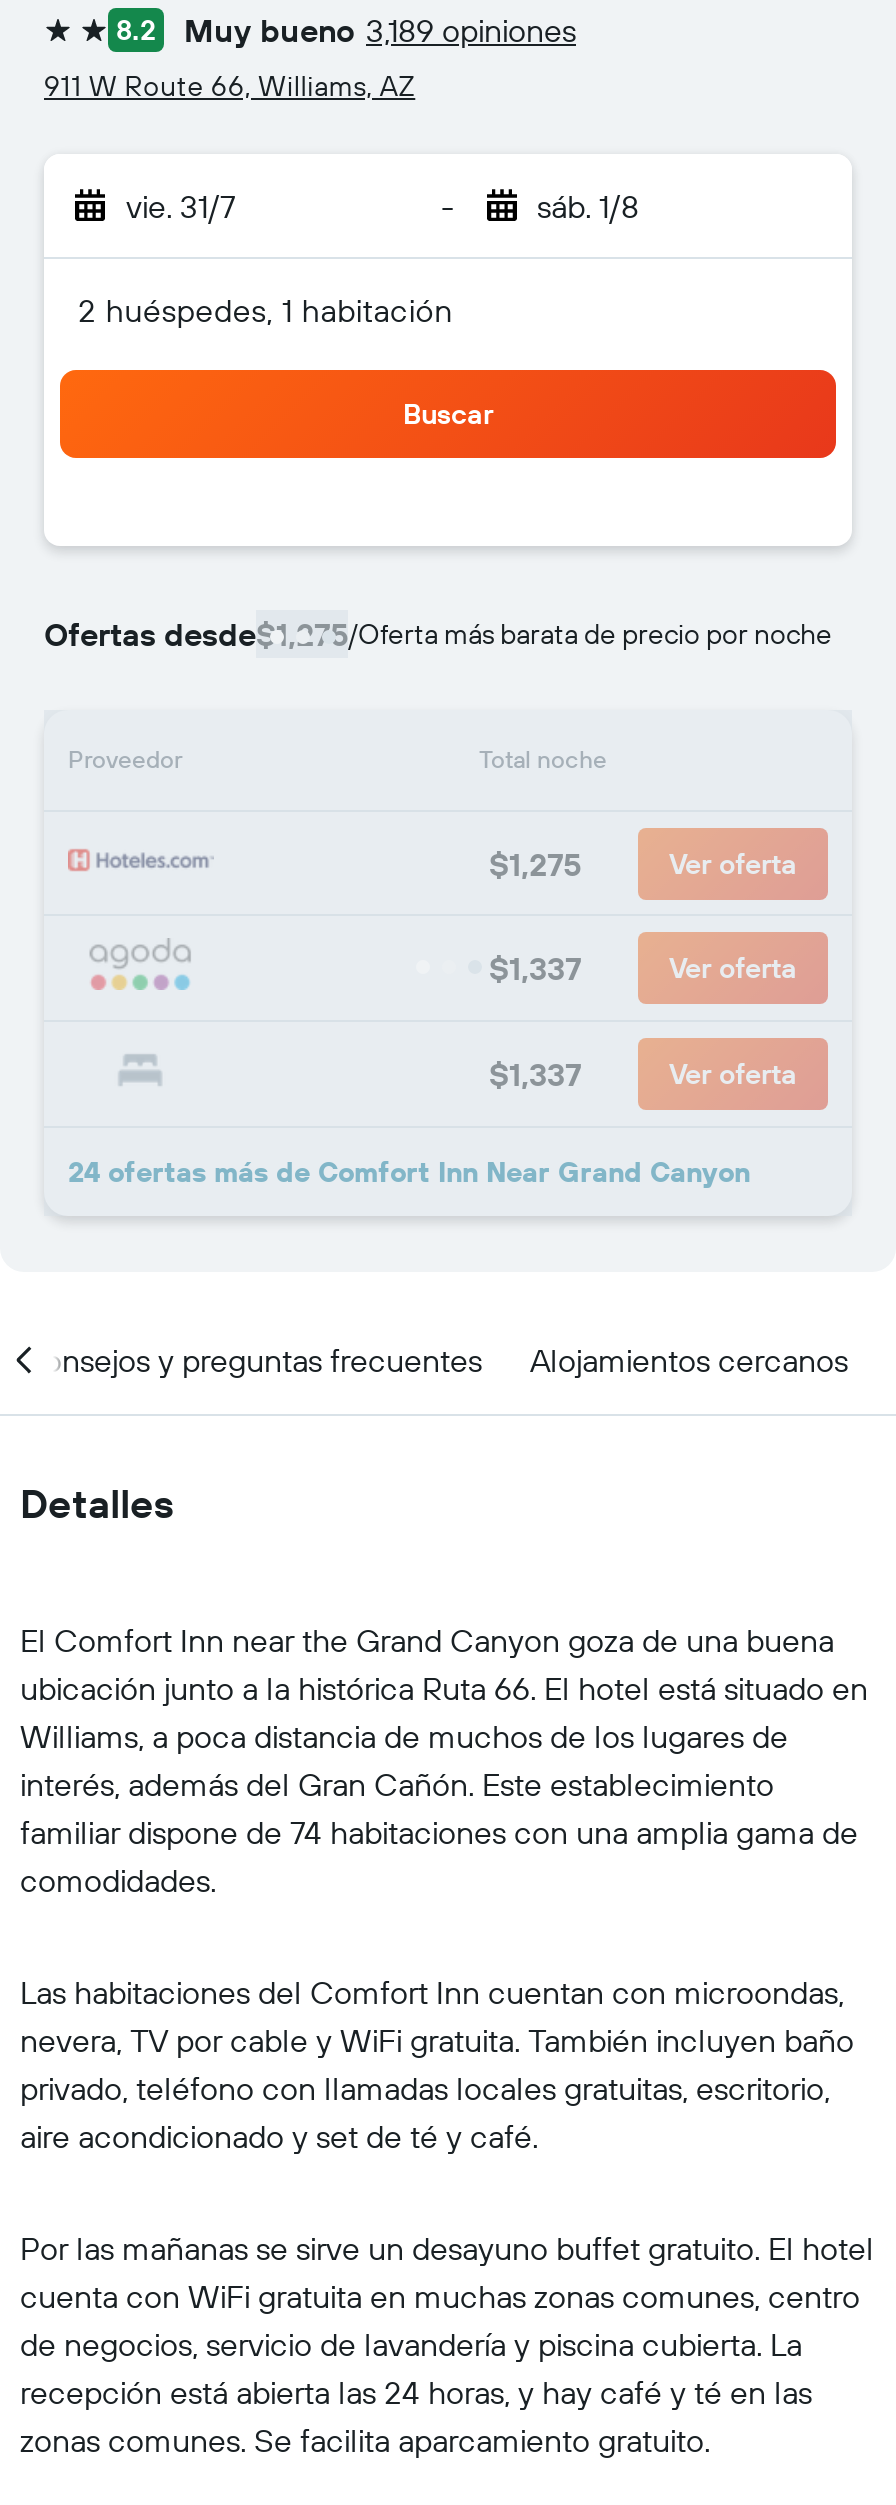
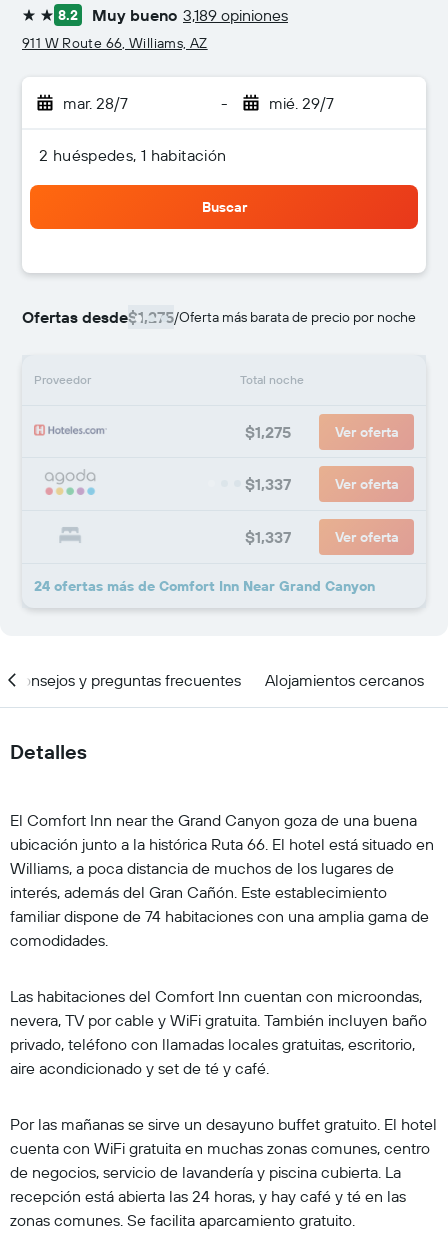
- vie. 31/7
+ mar. 28/7

- sáb. 1/8
+ mié. 29/7
